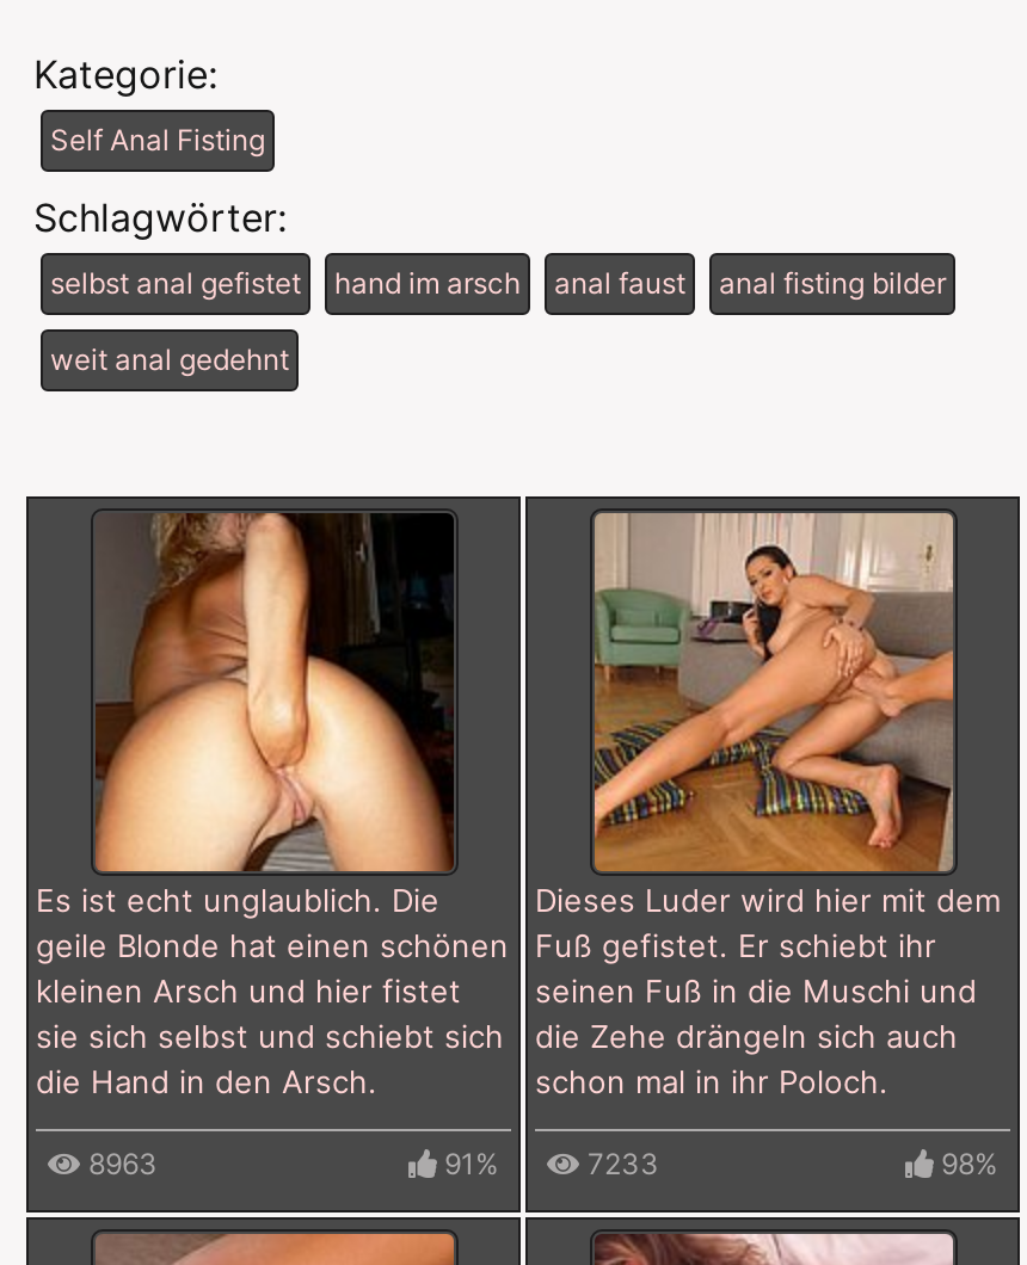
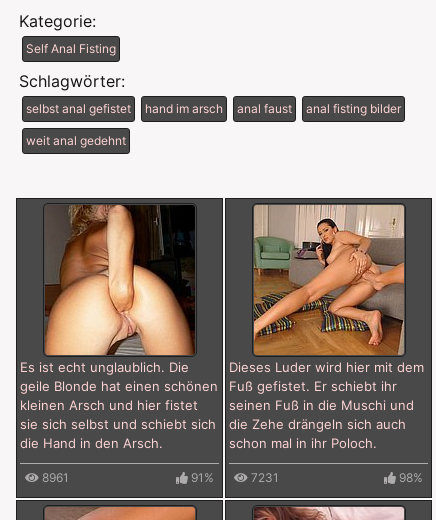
- 8963
+ 8961

- 7233
+ 7231
